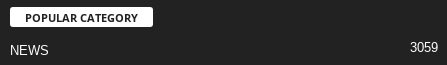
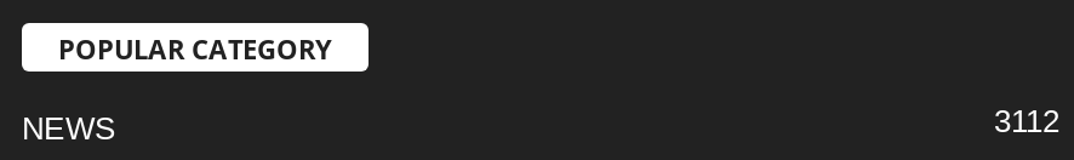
- 3059
+ 3112
